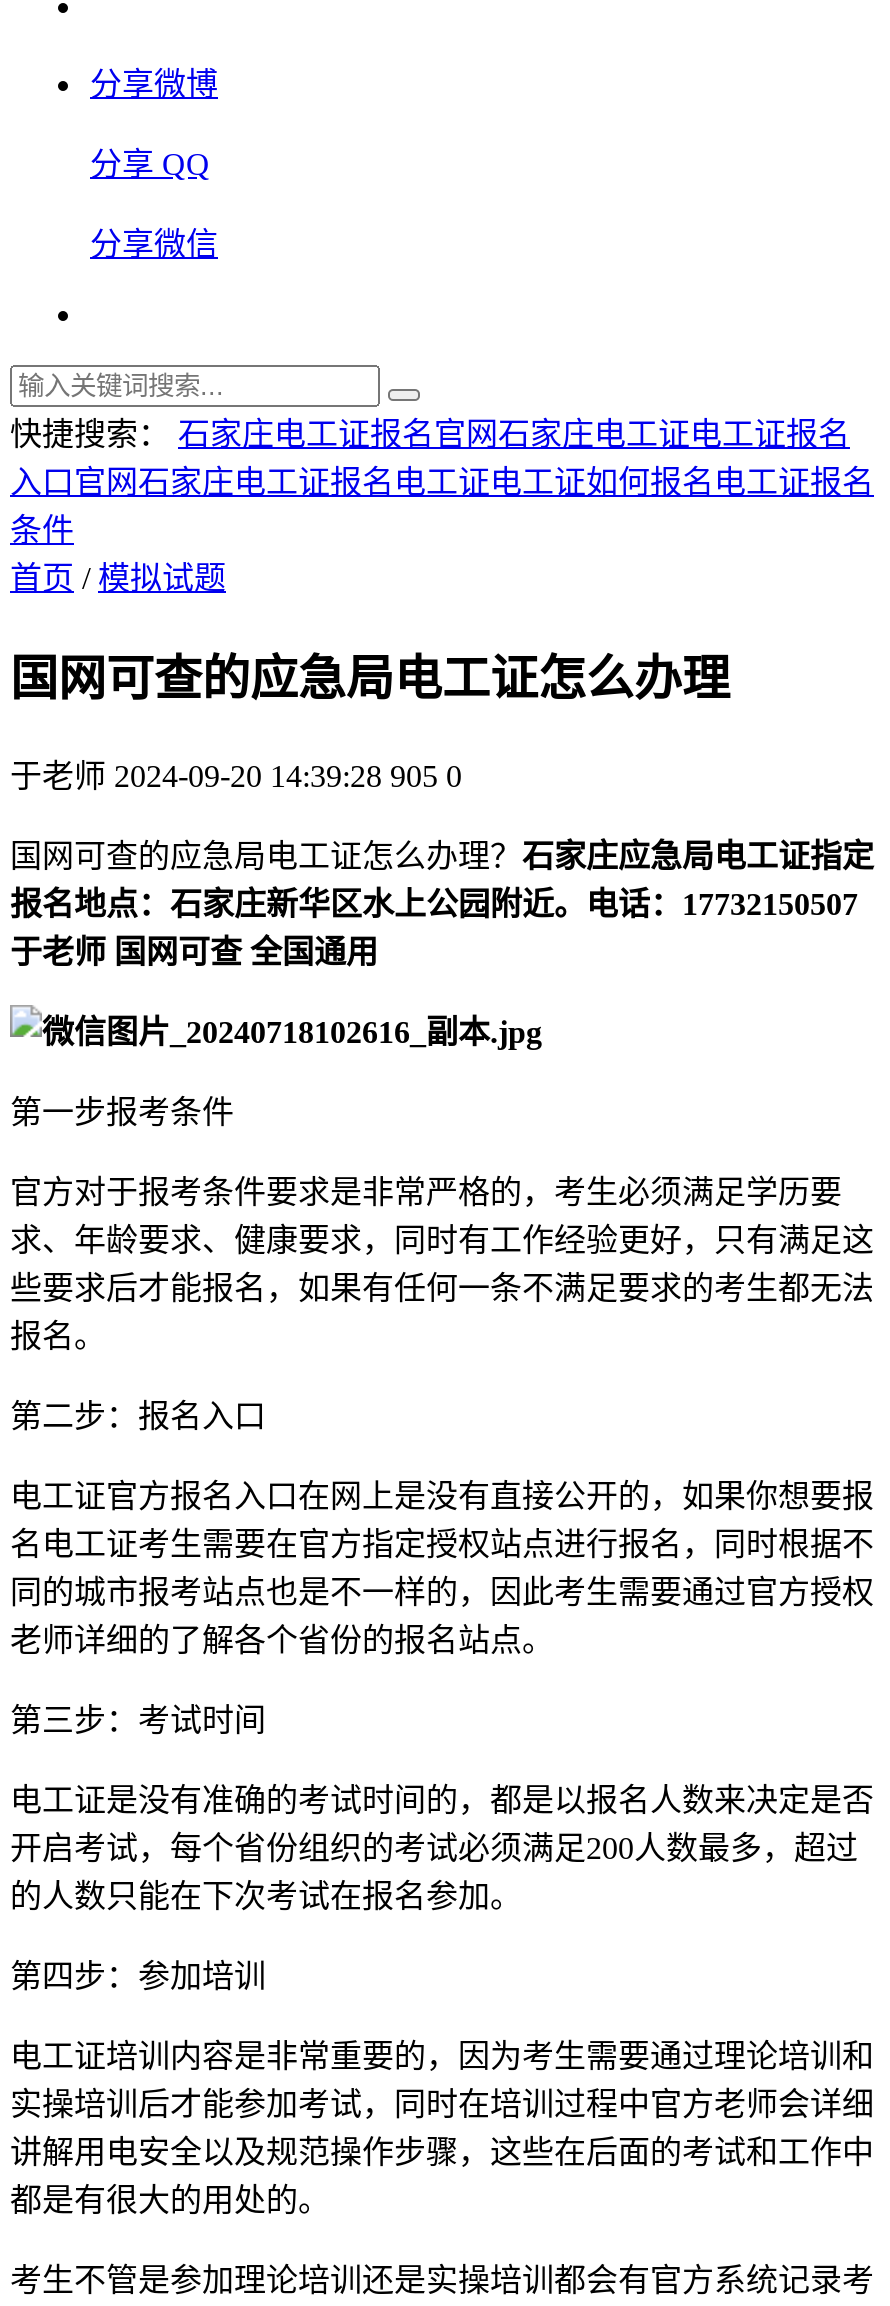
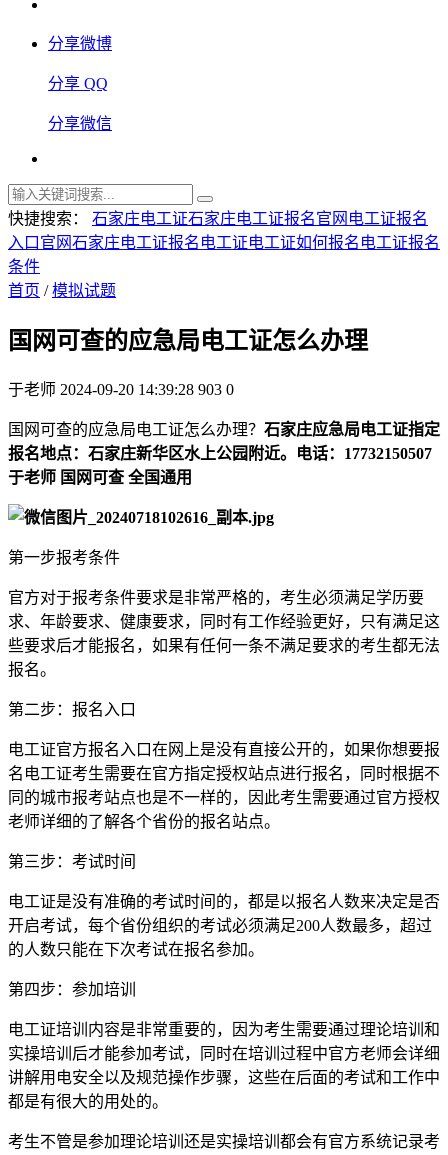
- 快捷搜索： 石家庄电工证报名官网石家庄电工证电工证报名
+ 快捷搜索： 石家庄电工证石家庄电工证报名官网电工证报名

- 于老师 2024-09-20 14:39:28 905 0
+ 于老师 2024-09-20 14:39:28 903 0
